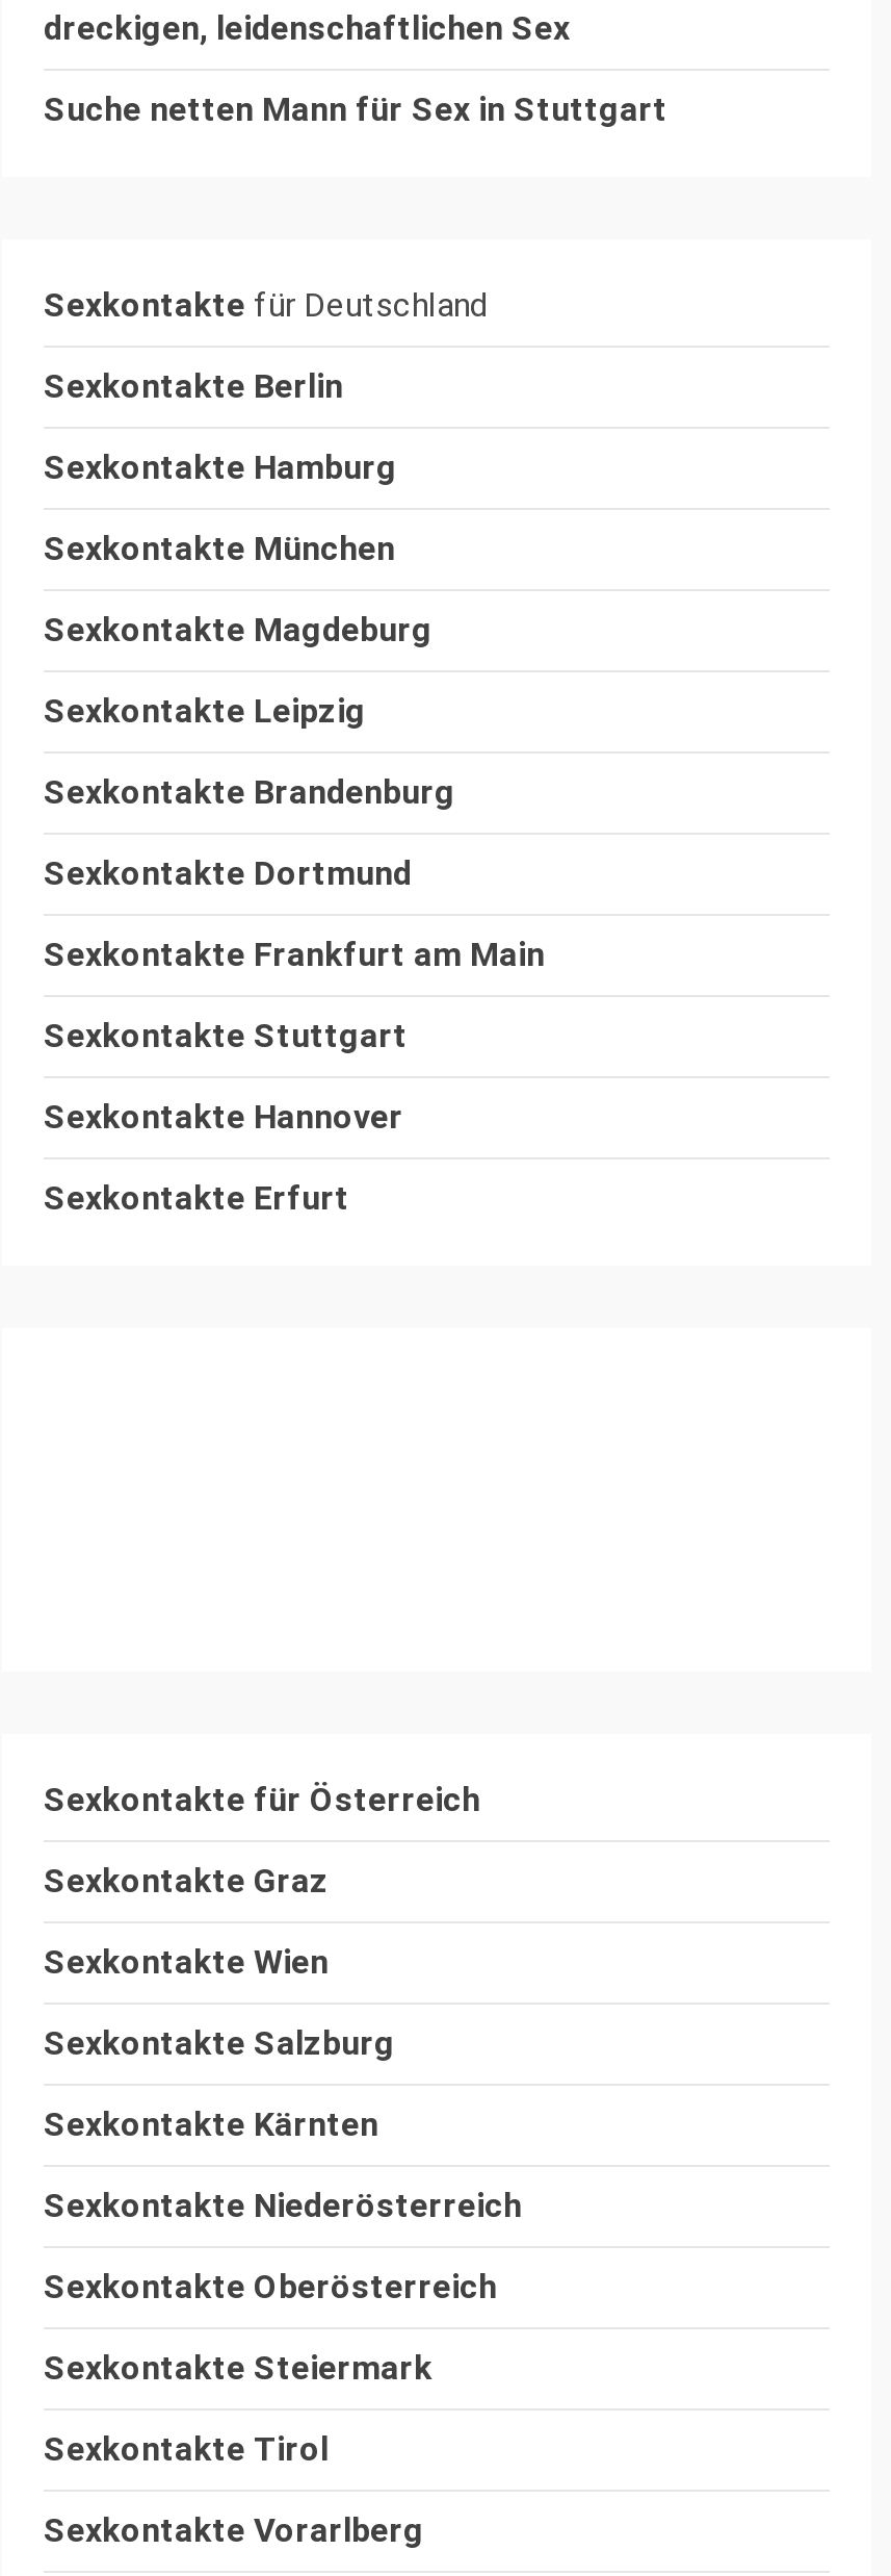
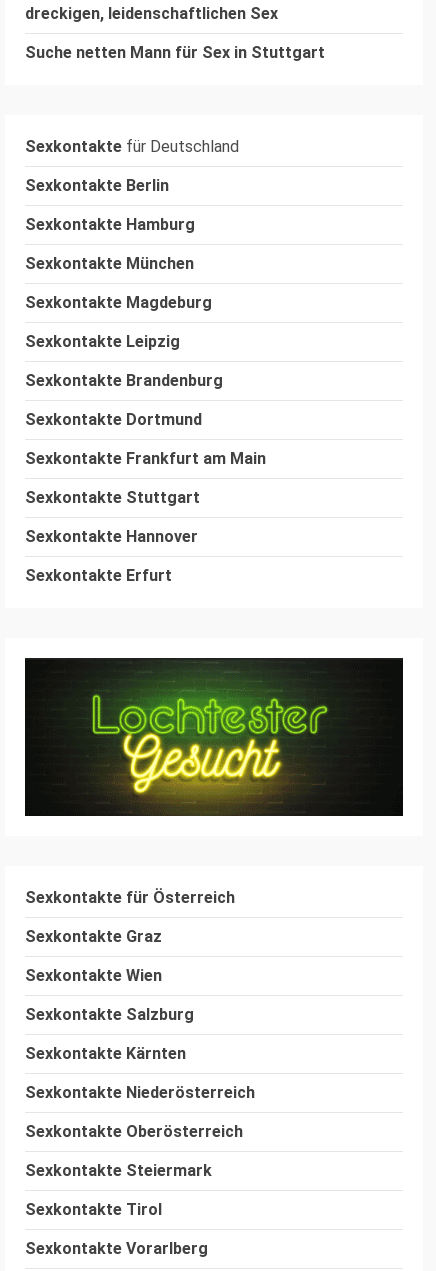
+ [image]
